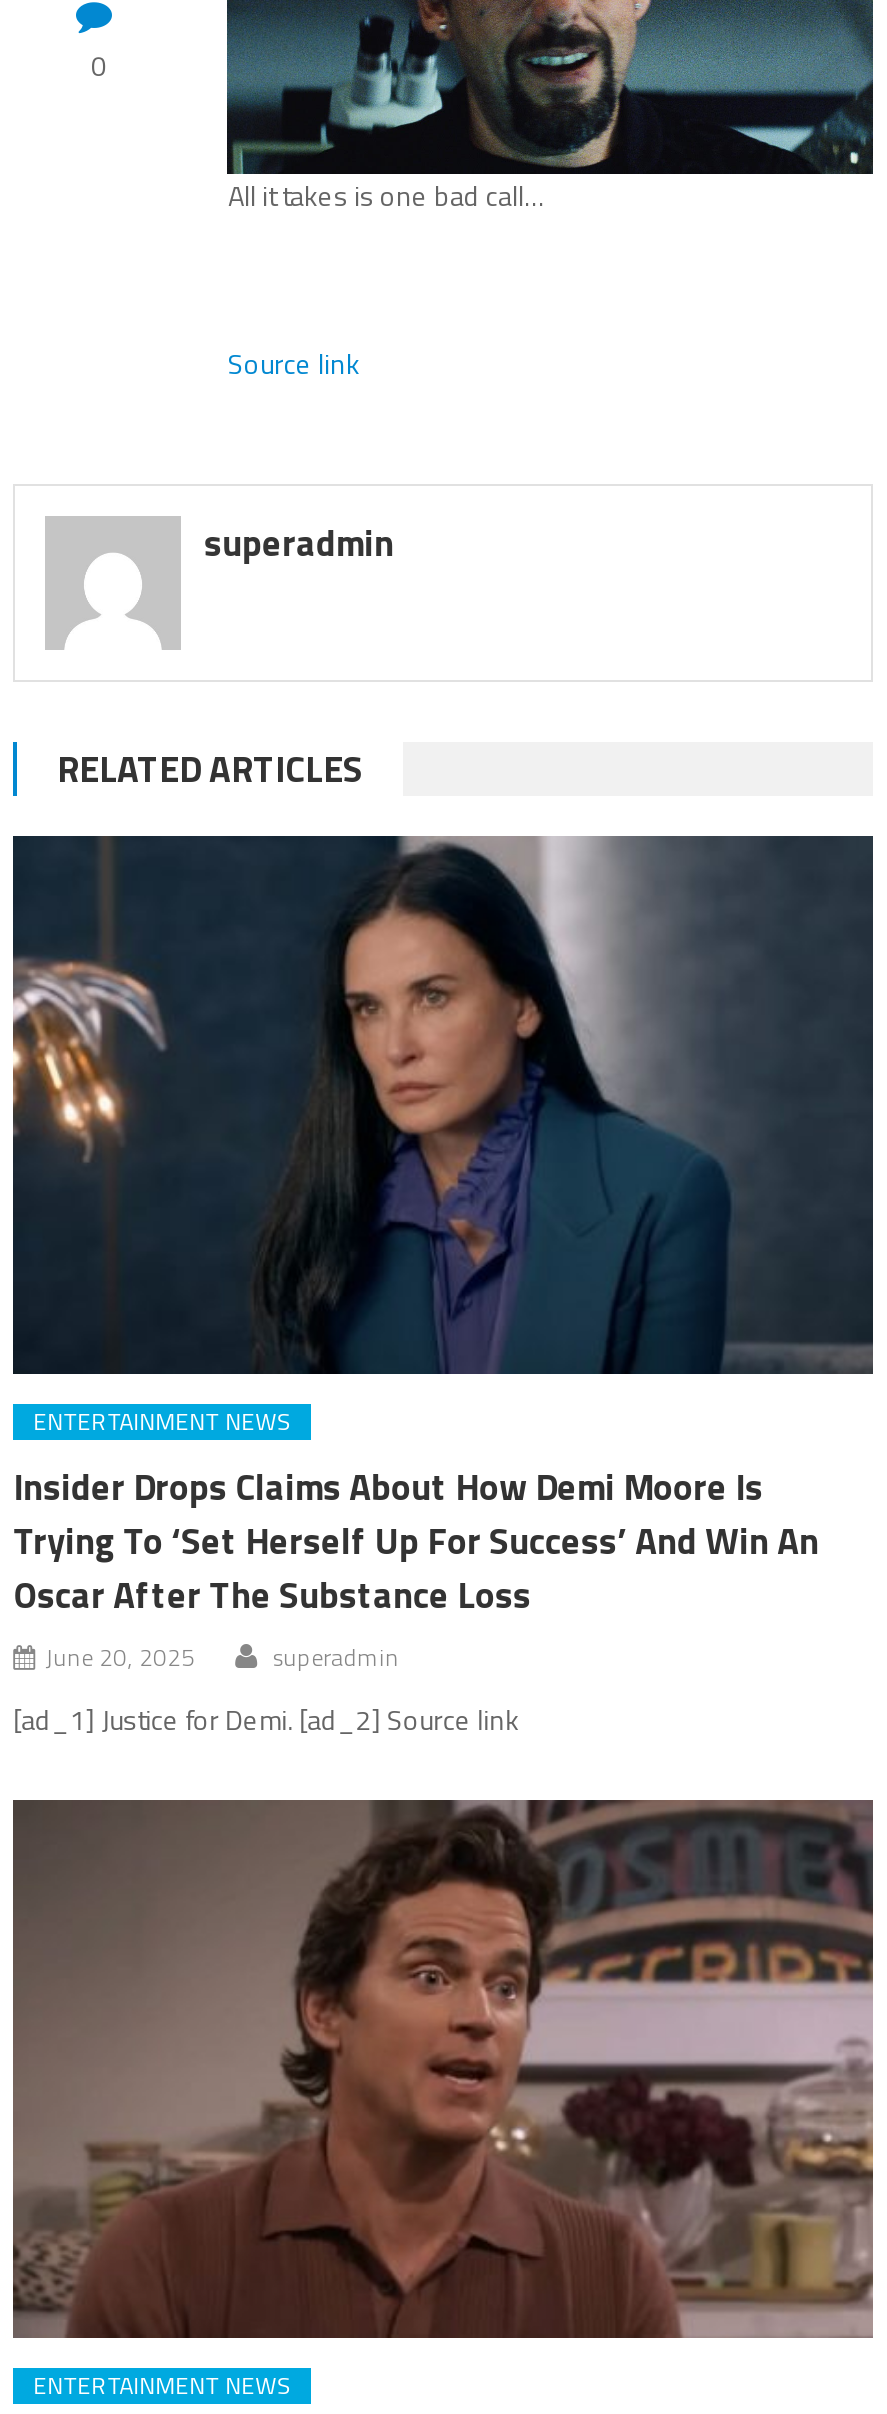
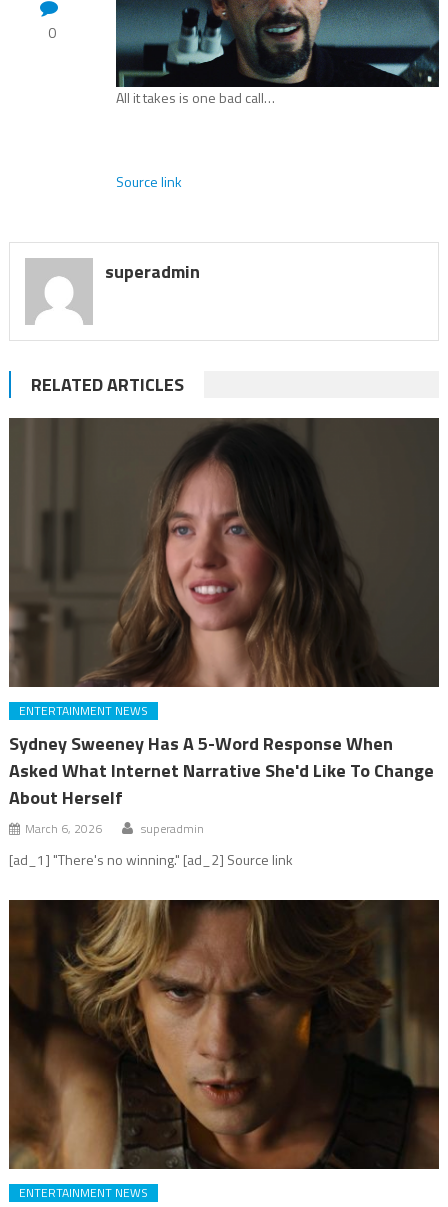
- [image]
+ [image]

- Insider Drops Claims About How Demi Moore Is
- Trying To ‘Set Herself Up For Success’ And Win An
- Oscar After The Substance Loss
- June 20, 2025
+ Sydney Sweeney Has A 5-Word Response When
+ Asked What Internet Narrative She'd Like To Change
+ About Herself
+ March 6, 2026

- [ad_1] Justice for Demi. [ad_2] Source link
+ [ad_1] "There's no winning." [ad_2] Source link

- [image]
+ [image]
